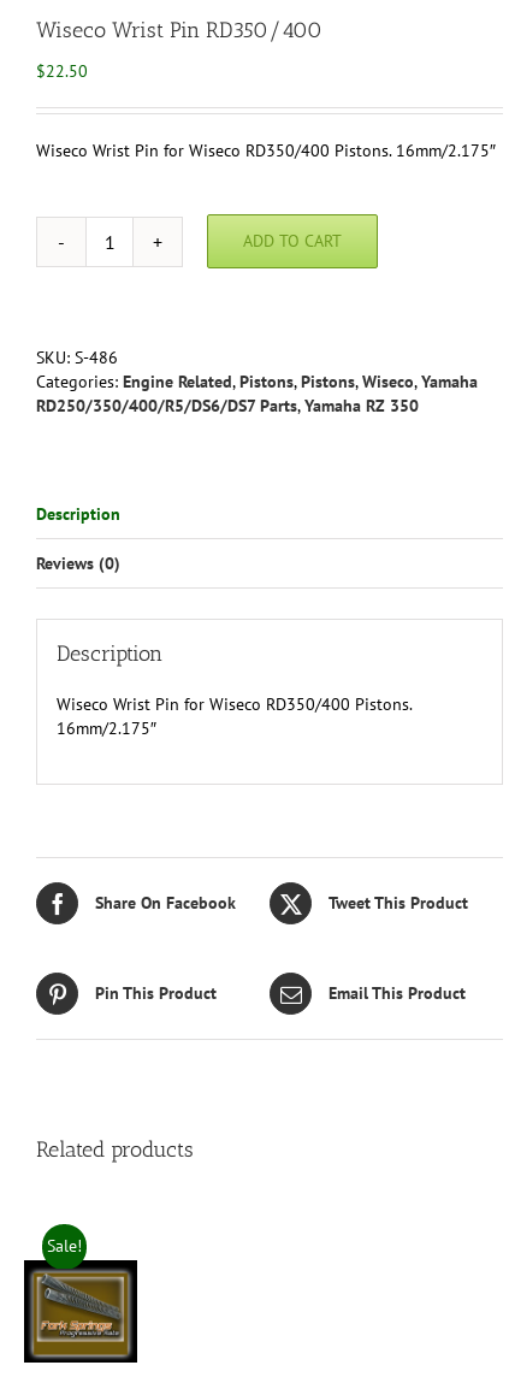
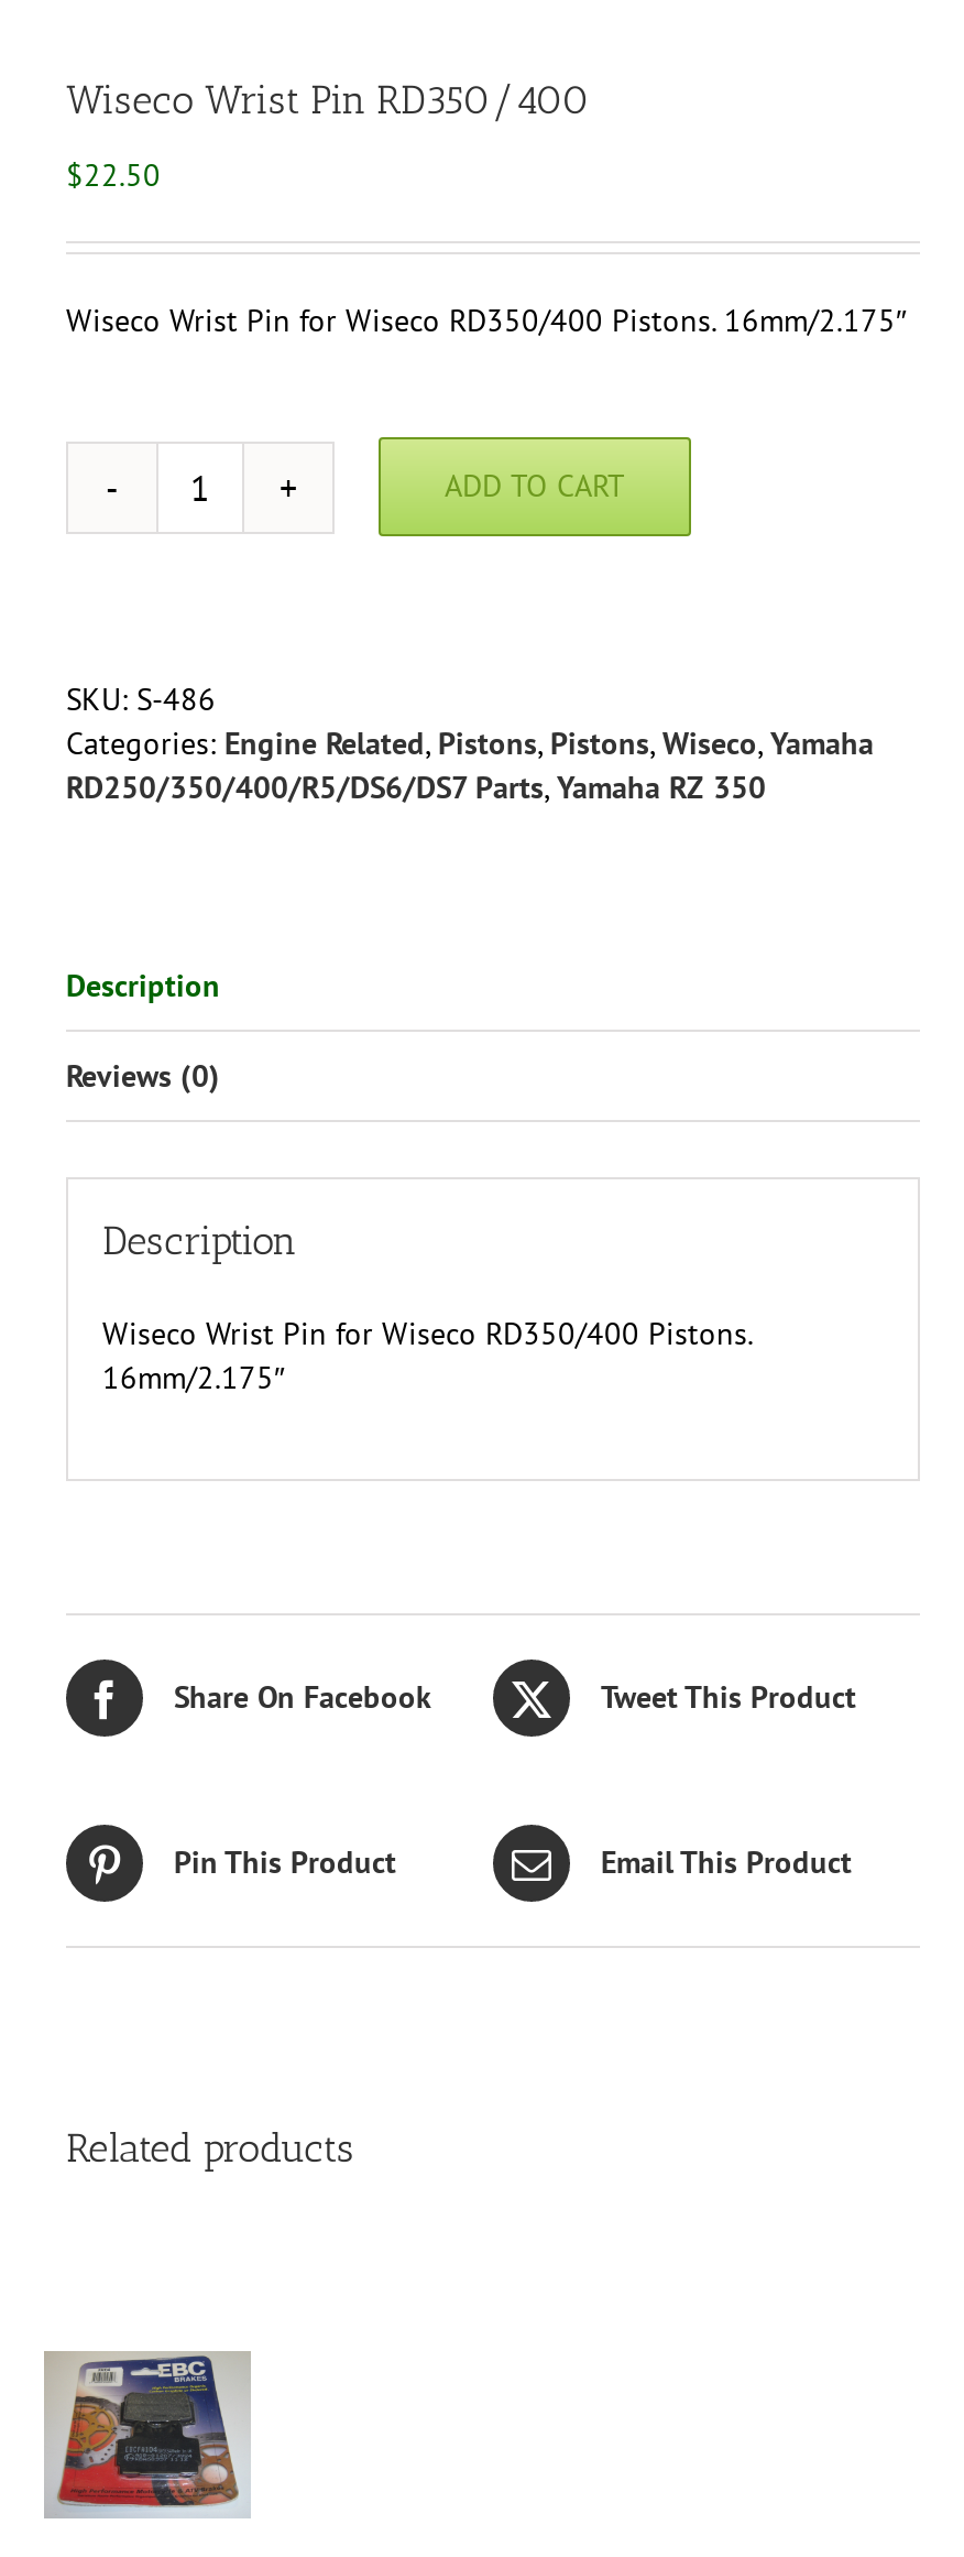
- Sale!

- [image]
+ [image]
